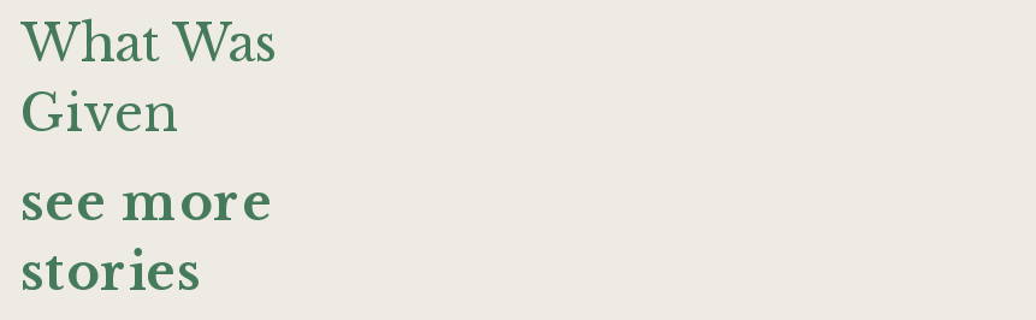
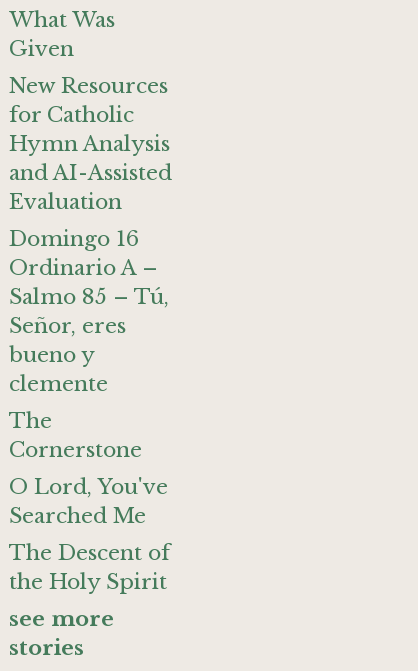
+ New Resources
+ for Catholic
+ Hymn Analysis
+ and AI-Assisted
+ Evaluation
+ Domingo 16
+ Ordinario A –
+ Salmo 85 – Tú,
+ Señor, eres
+ bueno y
+ clemente
+ The
+ Cornerstone
+ O Lord, You've
+ Searched Me
+ The Descent of
+ the Holy Spirit
